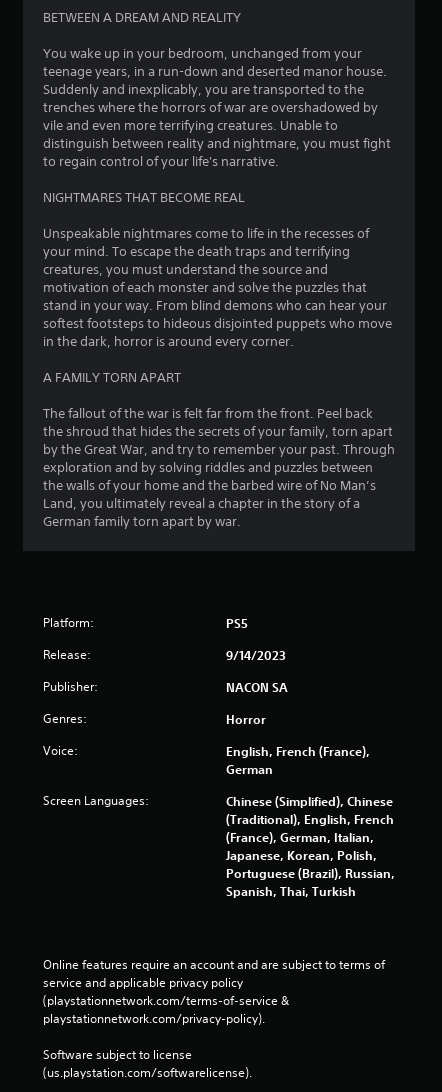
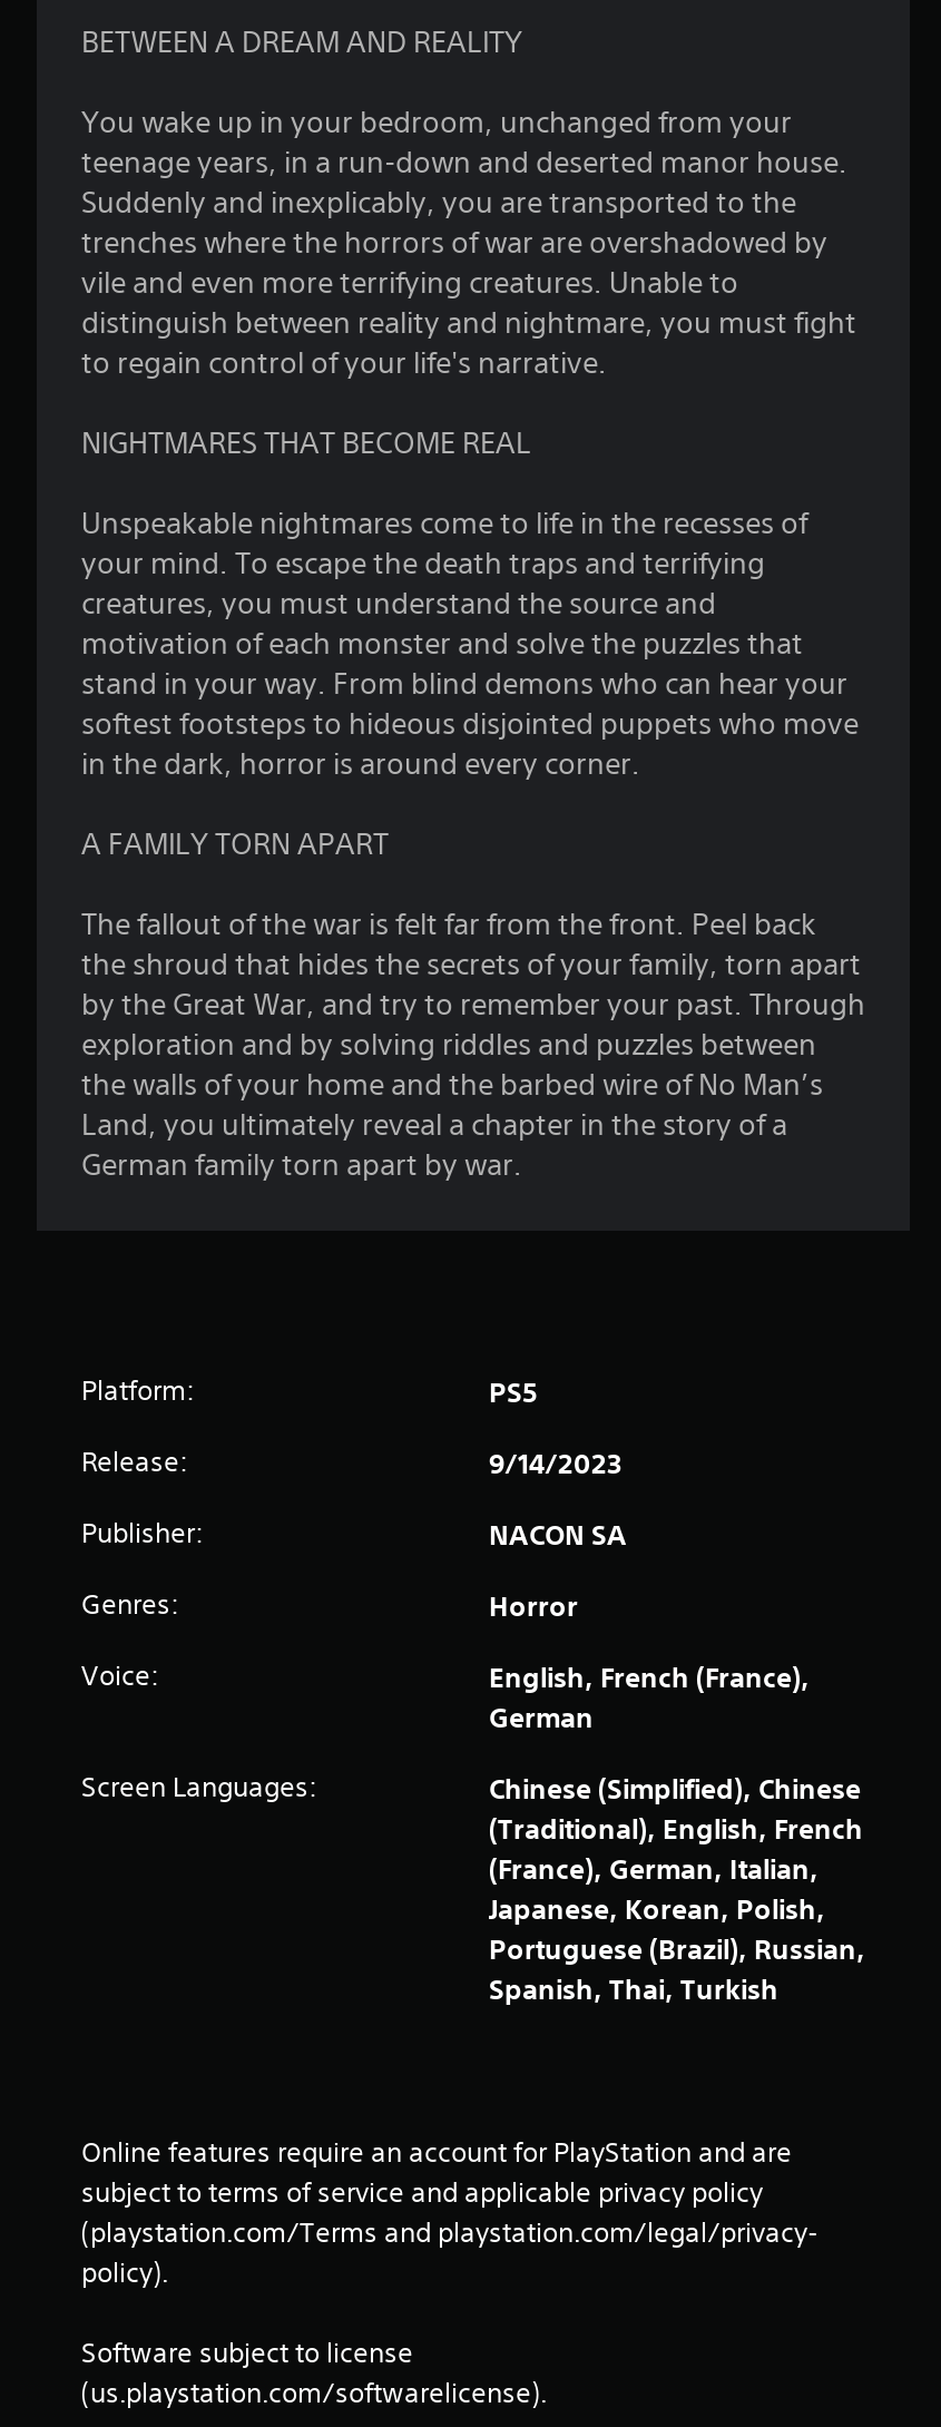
- Online features require an account and are subject to terms of
- service and applicable privacy policy
- (playstationnetwork.com/terms-of-service &
- playstationnetwork.com/privacy-policy).
+ Online features require an account for PlayStation and are
+ subject to terms of service and applicable privacy policy
+ (playstation.com/Terms and playstation.com/legal/privacy-
+ policy).
